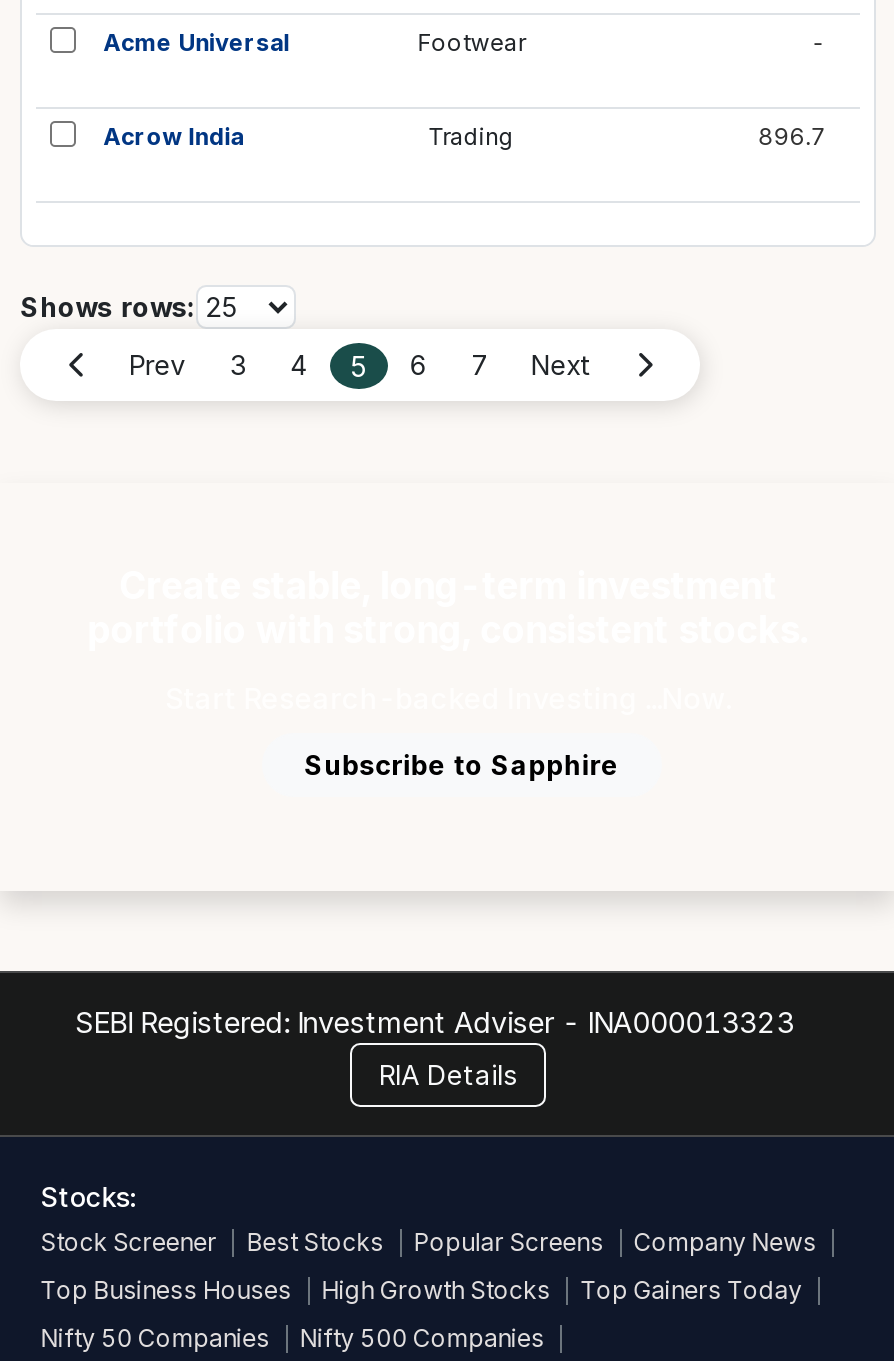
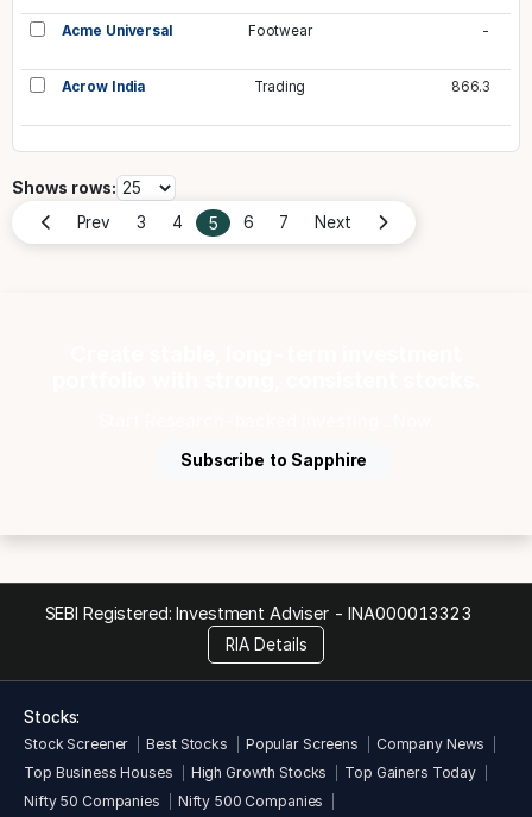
- 896.7
+ 866.3
